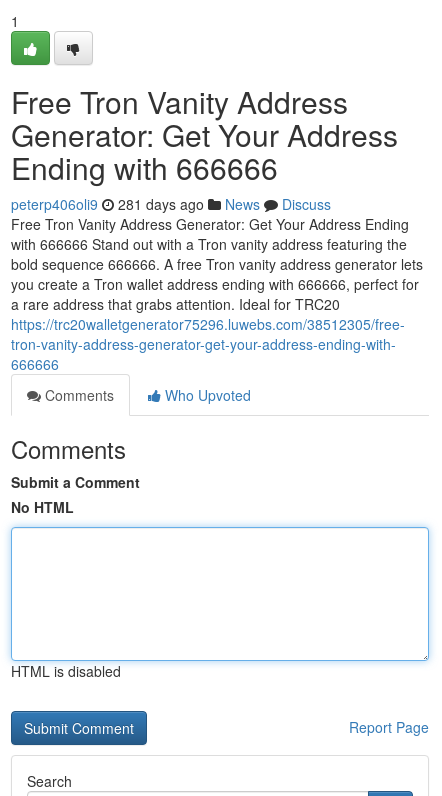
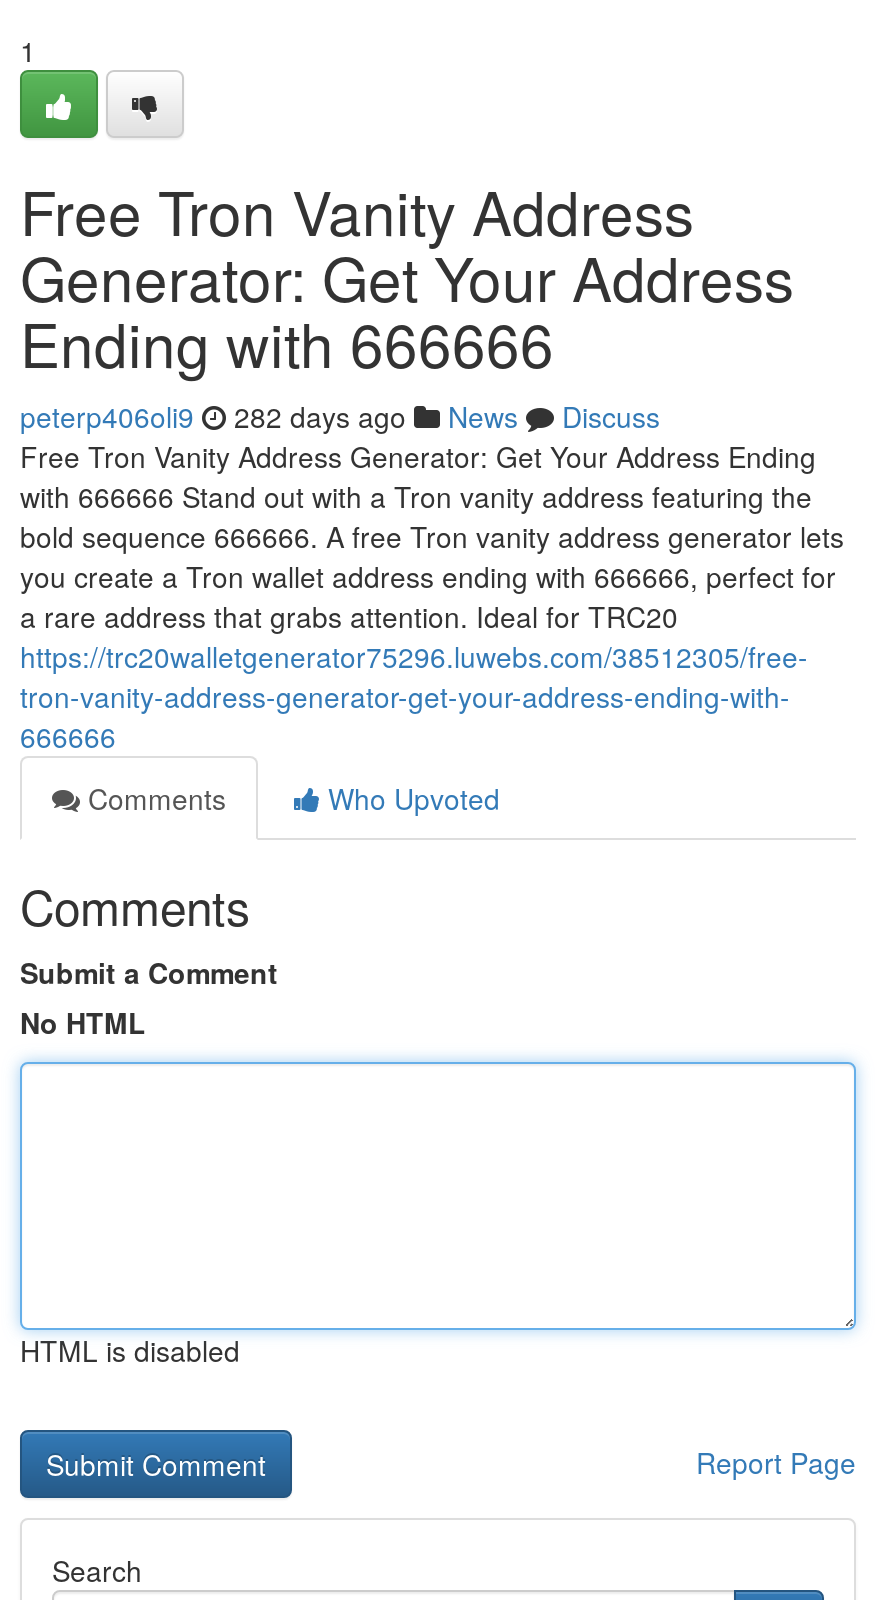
- peterp406oli9 281 days ago News Discuss
+ peterp406oli9 282 days ago News Discuss
